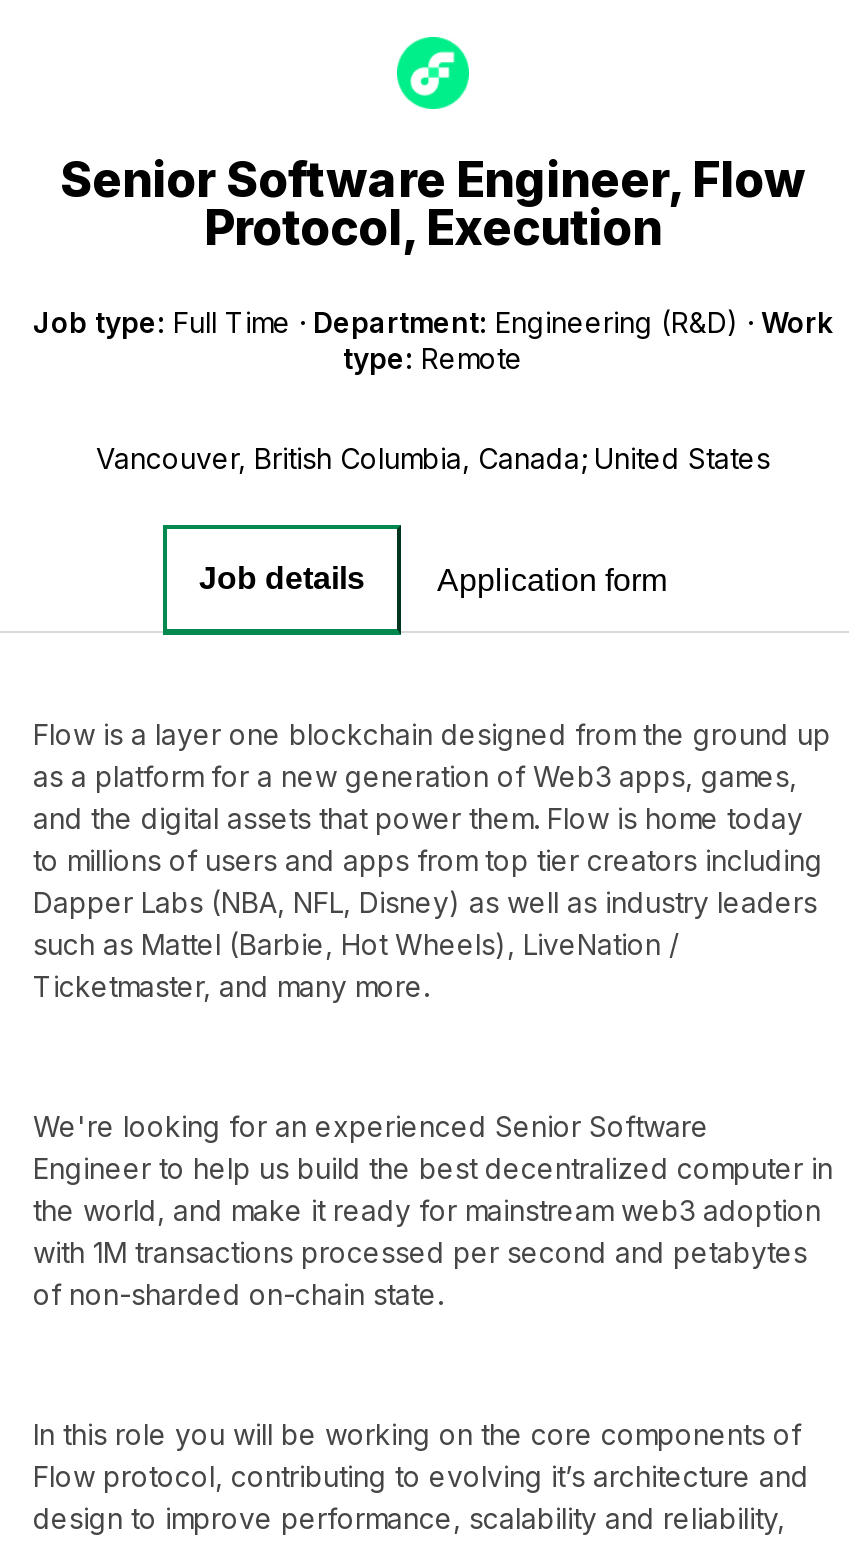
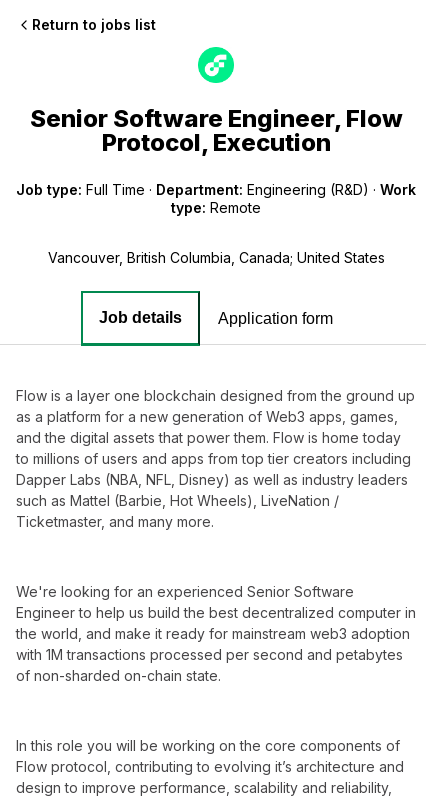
+ Return to jobs list
